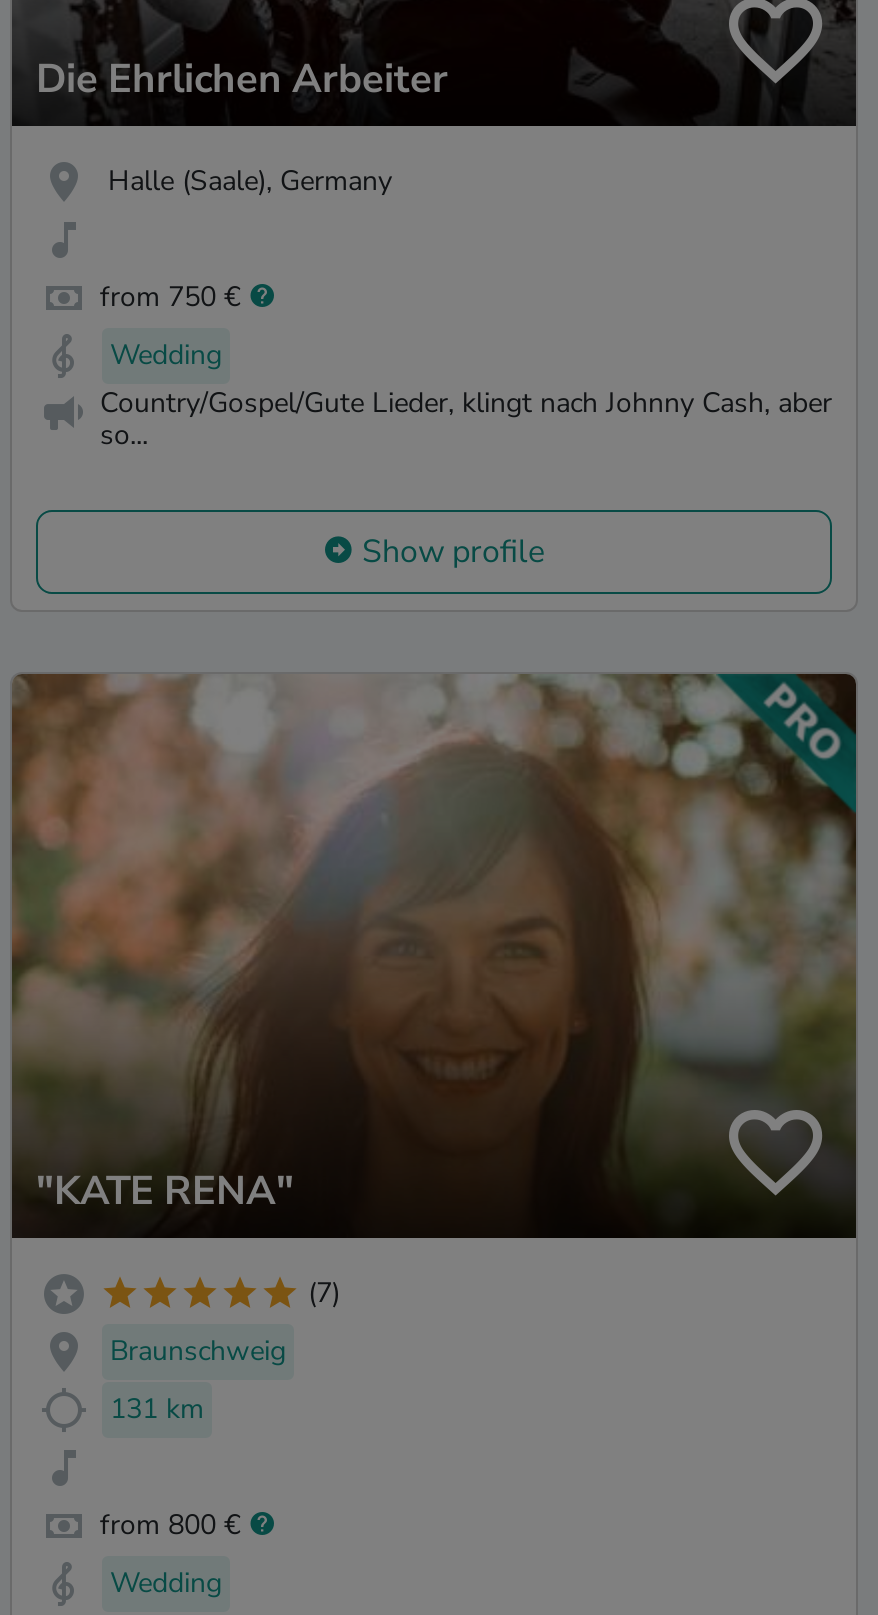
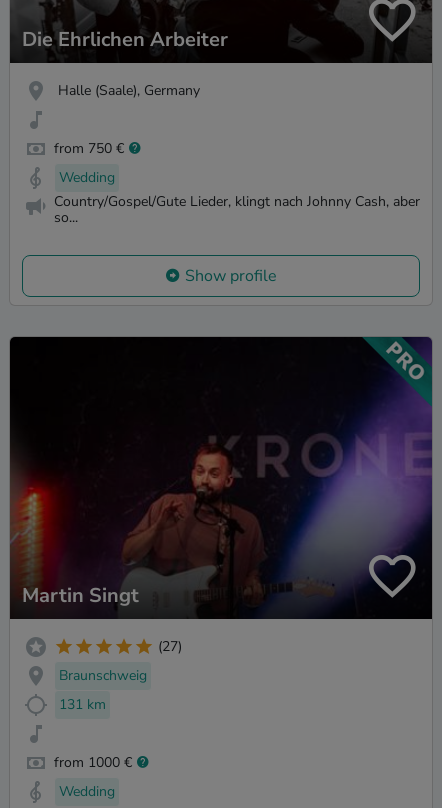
- [image]
- "KATE RENA"
+ [image]
+ Martin Singt

- (7)
+ (27)

- from 800 €
+ from 1000 €
